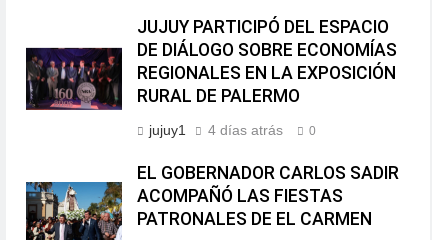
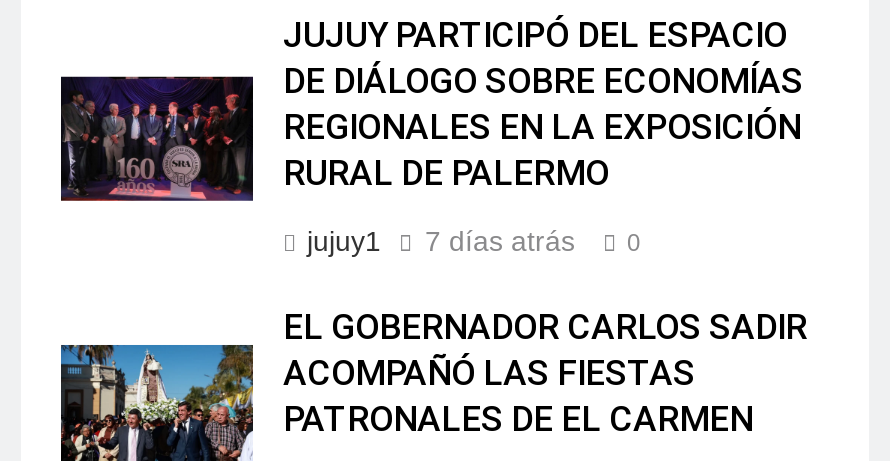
- jujuy1 4 días atrás 0
+ jujuy1 7 días atrás 0
